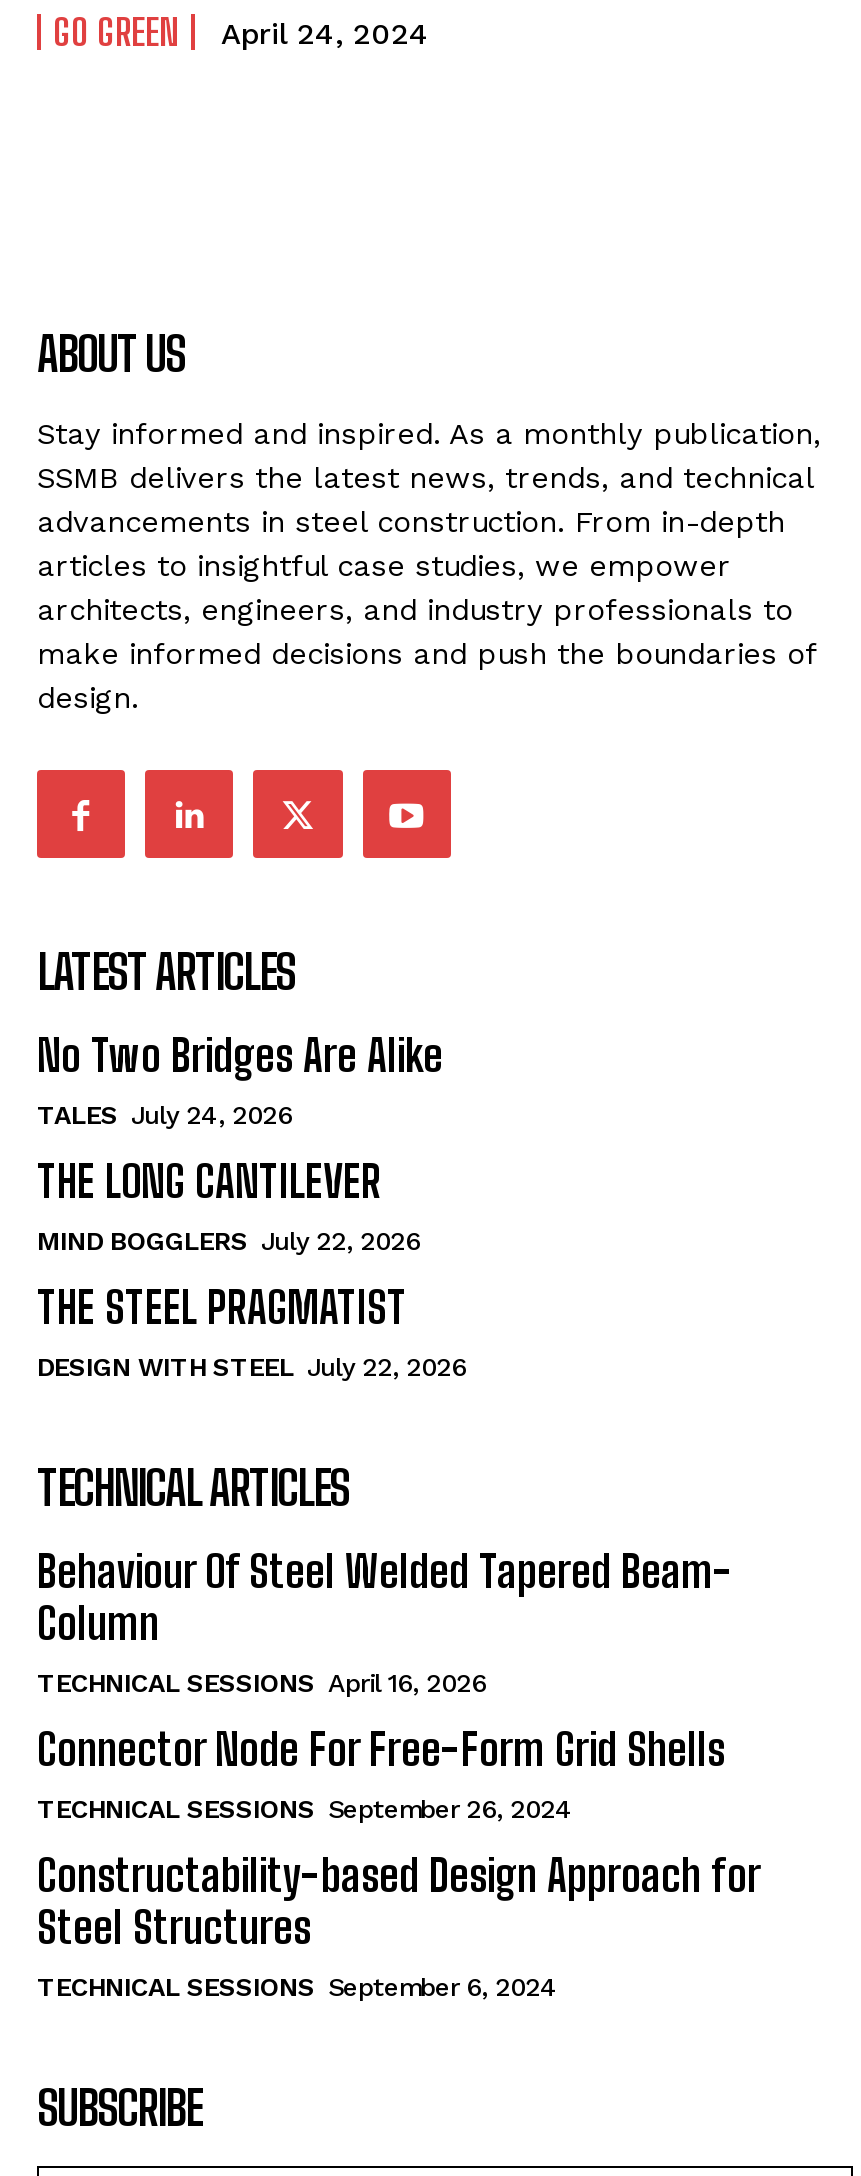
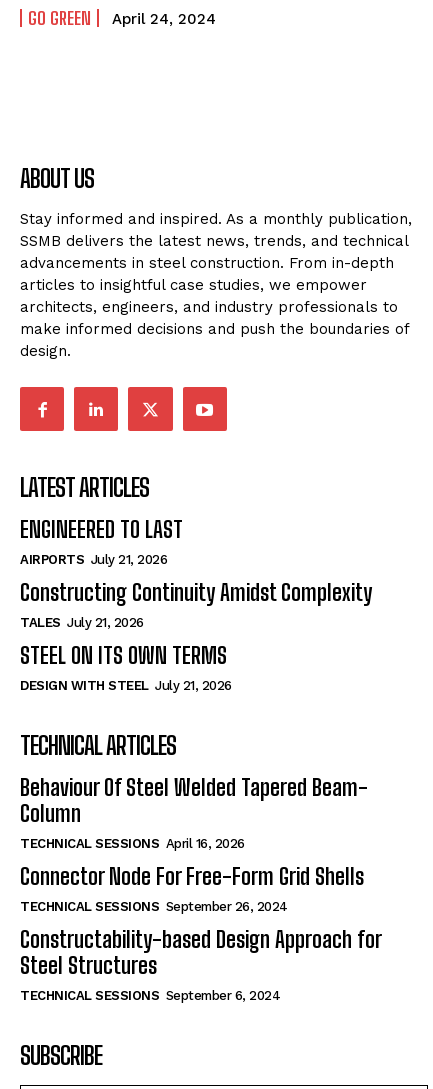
- No Two Bridges Are Alike
- TALES July 24, 2026
- THE LONG CANTILEVER
- MIND BOGGLERS July 22, 2026
- THE STEEL PRAGMATIST
- DESIGN WITH STEEL July 22, 2026
+ ENGINEERED TO LAST
+ AIRPORTS July 21, 2026
+ Constructing Continuity Amidst Complexity
+ TALES July 21, 2026
+ STEEL ON ITS OWN TERMS
+ DESIGN WITH STEEL July 21, 2026
